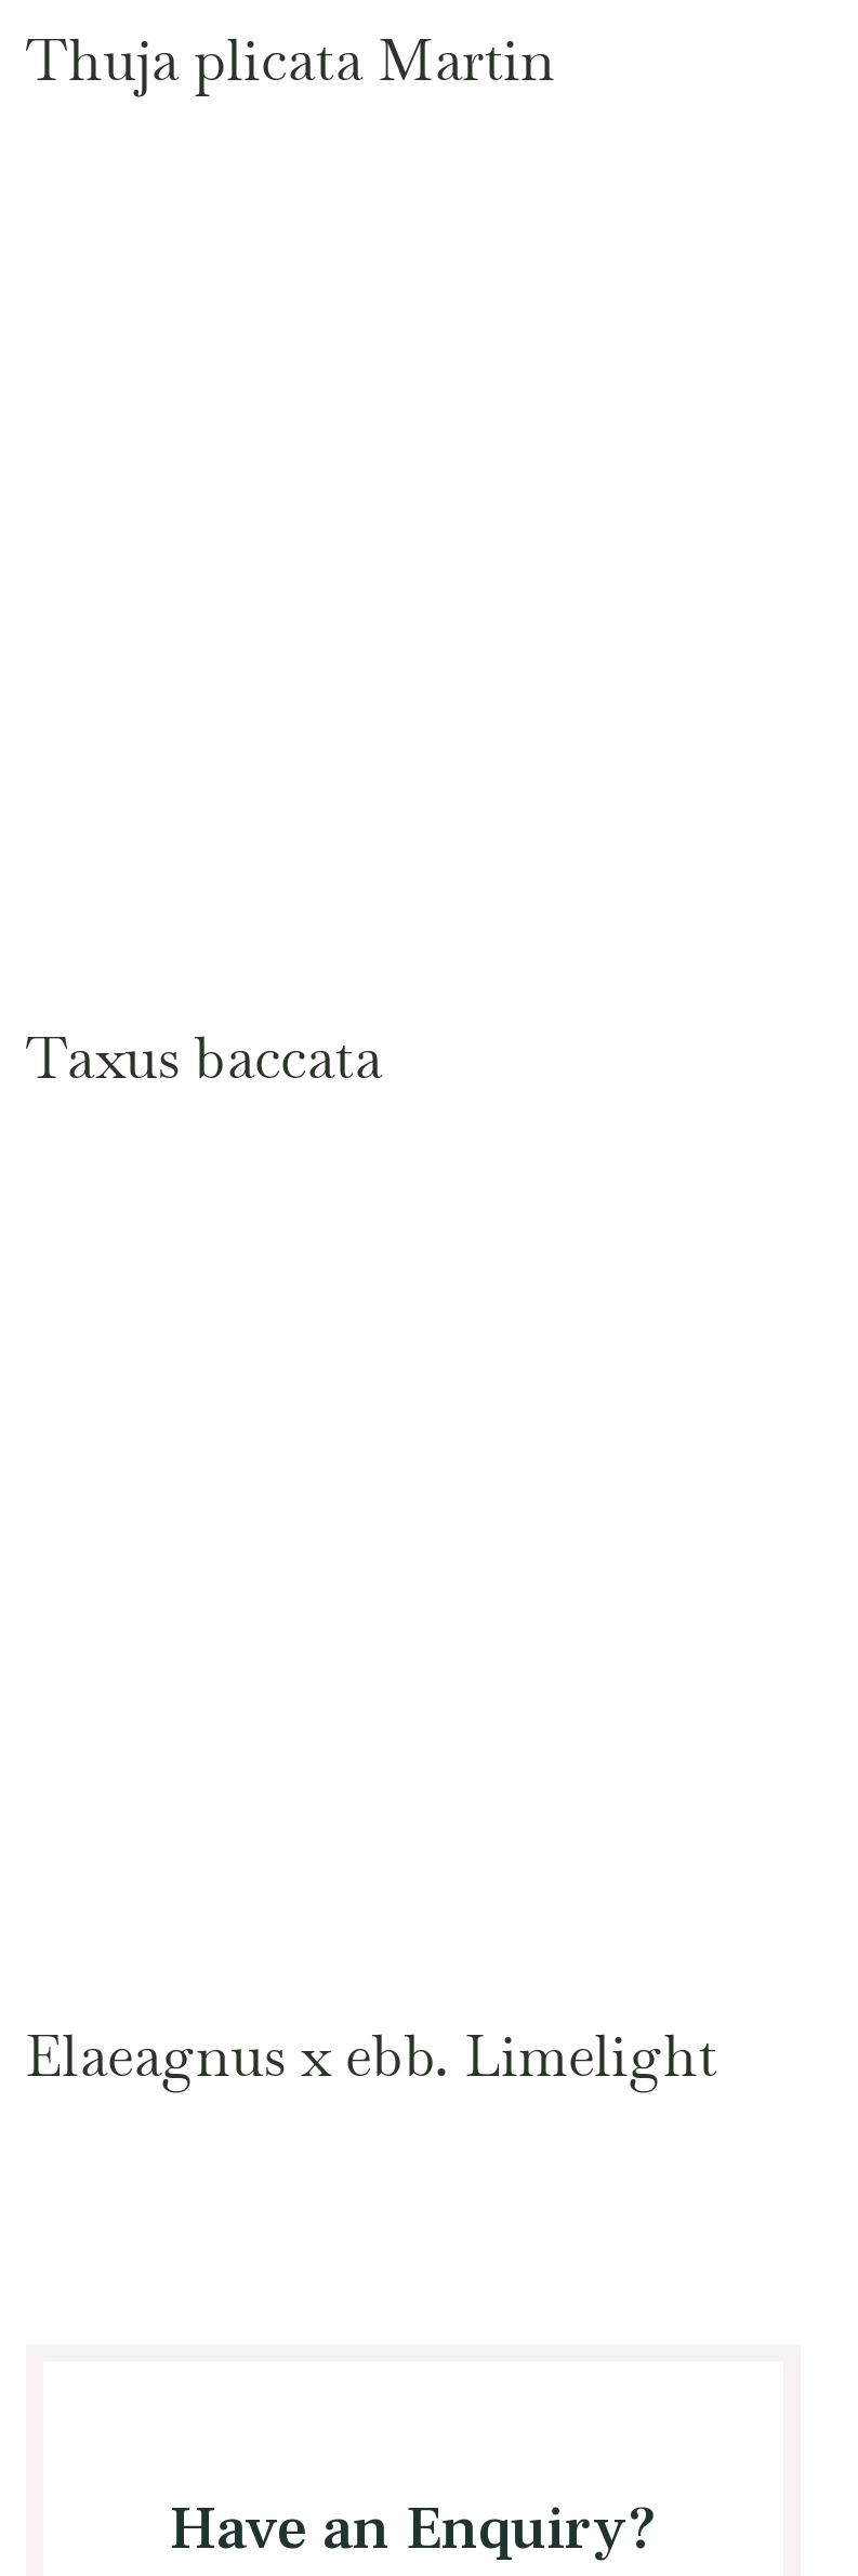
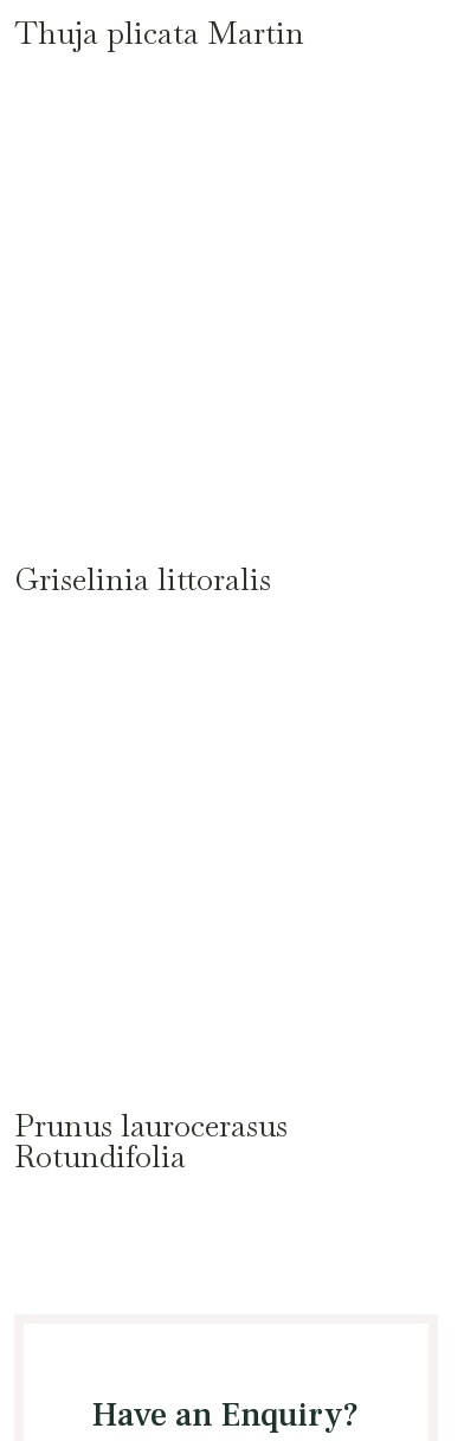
- Taxus baccata
+ Griselinia littoralis

- Elaeagnus x ebb. Limelight
+ Prunus laurocerasus
+ Rotundifolia
